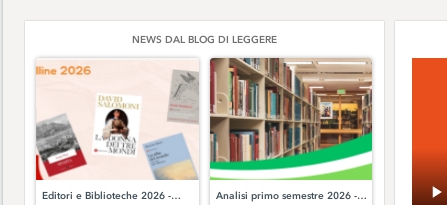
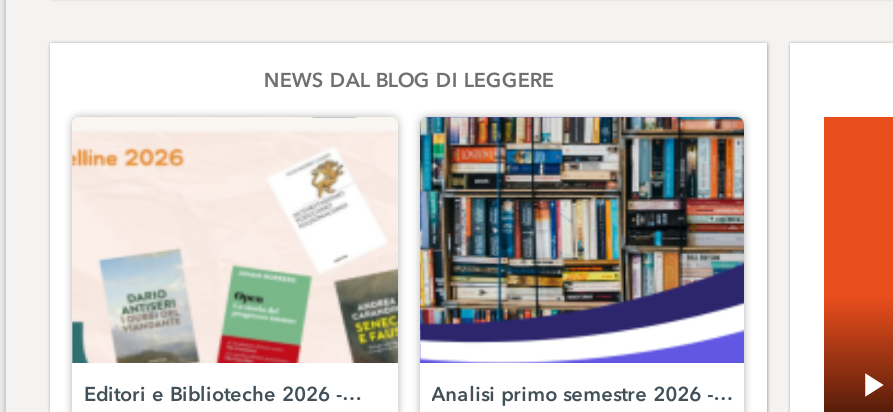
- [image]
+ [image]

- [image]
+ [image]
